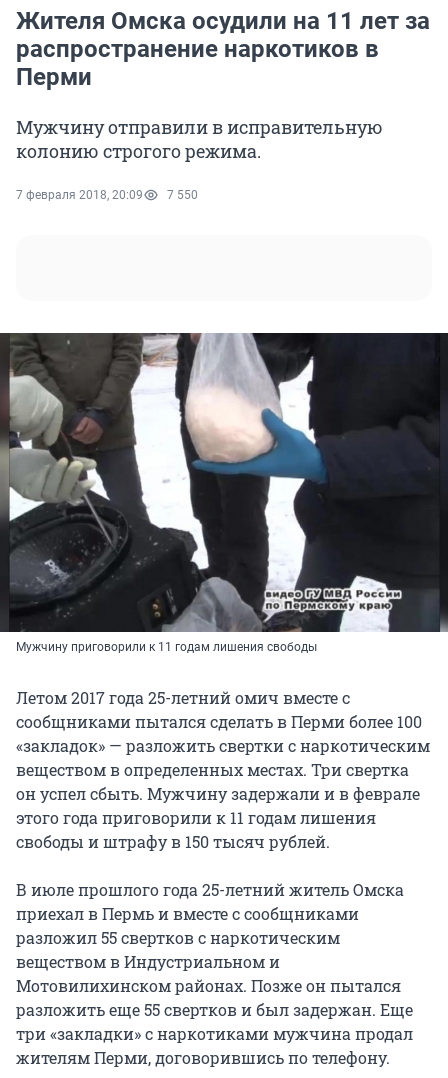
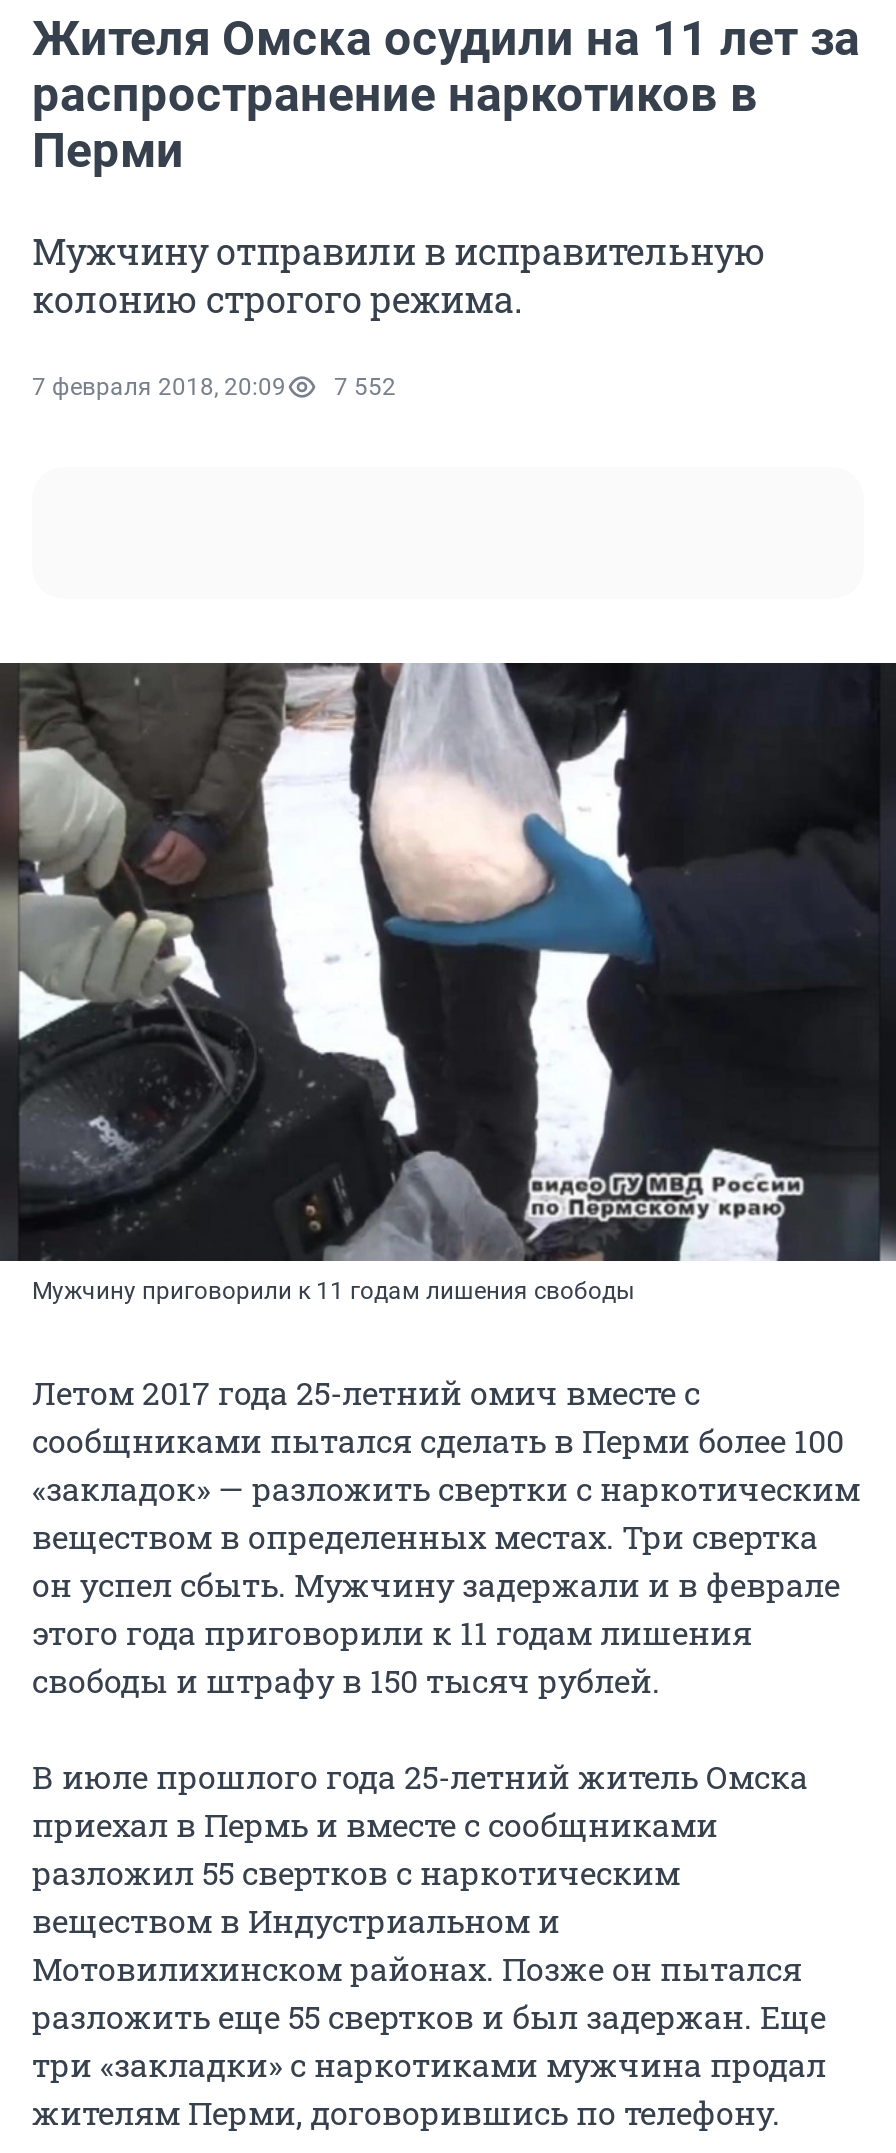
- 7 февраля 2018, 20:09 7 550
+ 7 февраля 2018, 20:09 7 552
